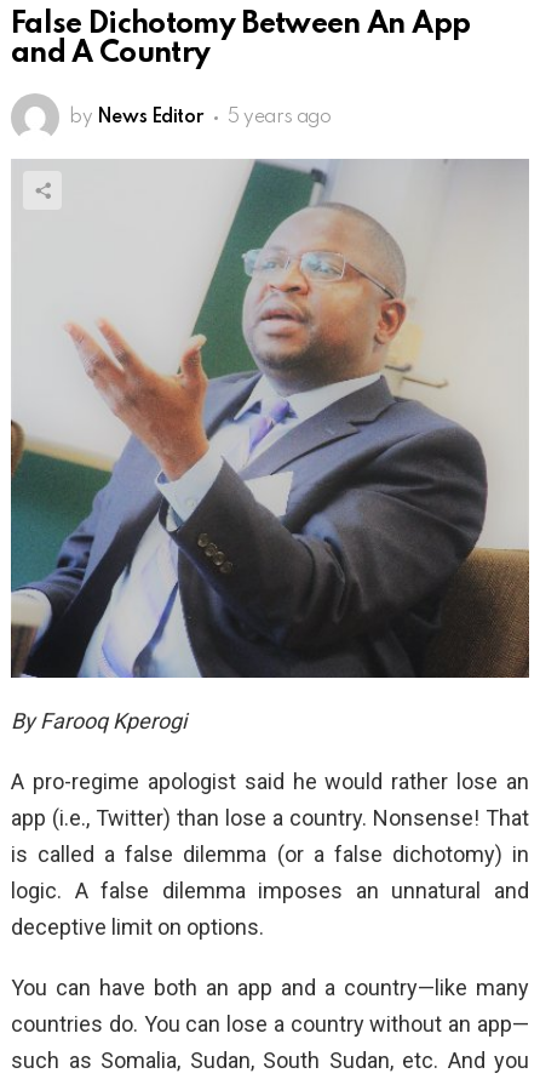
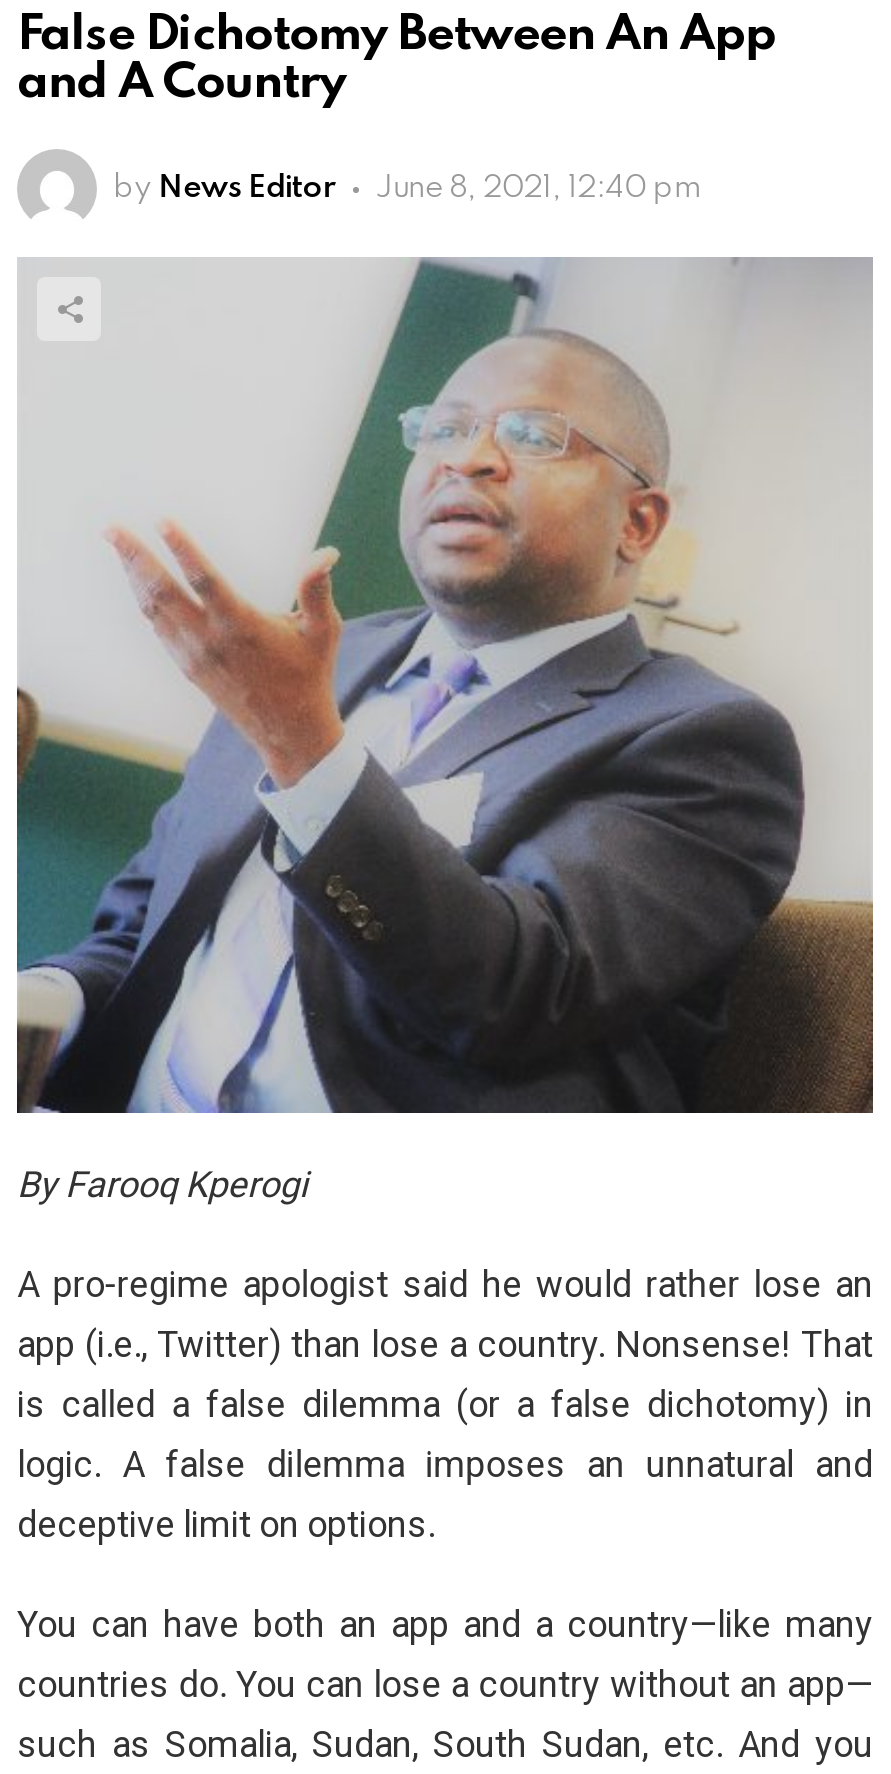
- by News Editor 5 years ago
+ by News Editor June 8, 2021, 12:40 pm
